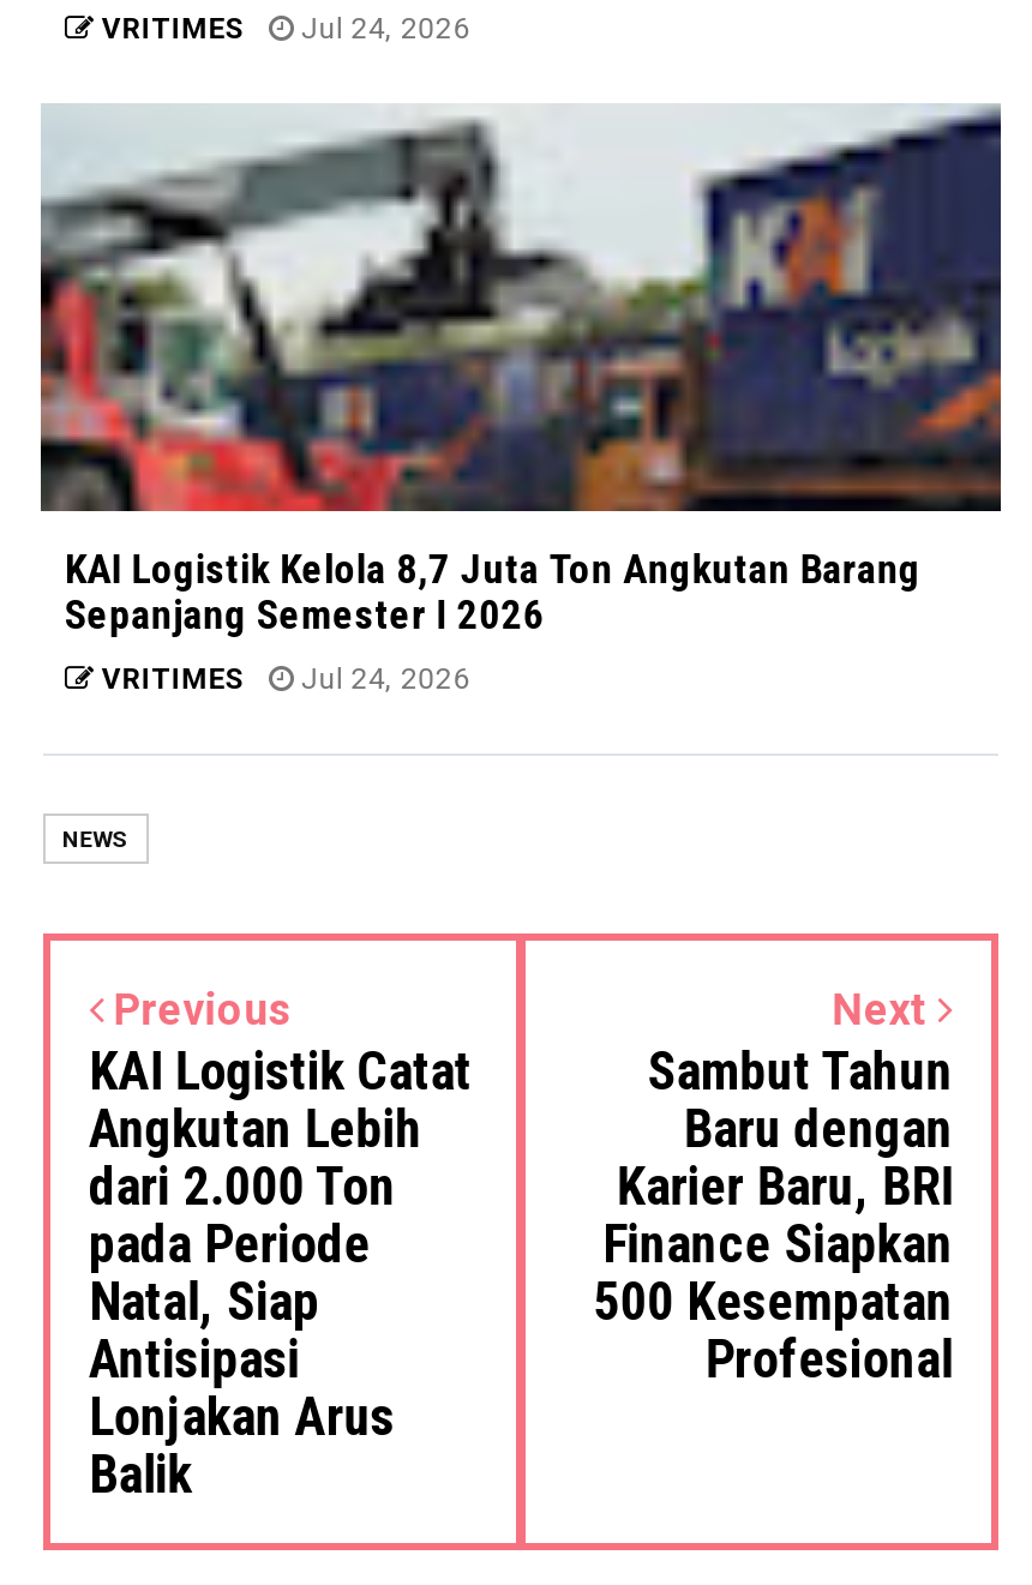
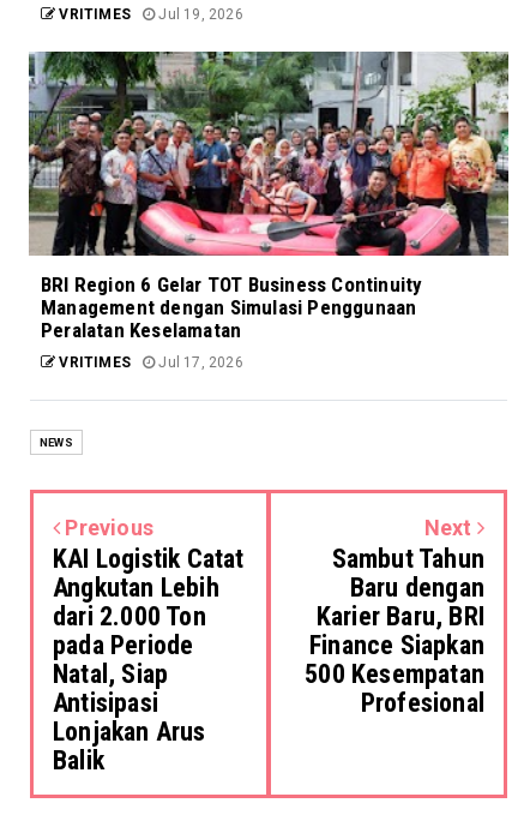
- VRITIMES Jul 24, 2026
+ VRITIMES Jul 19, 2026

- [image]
- KAI Logistik Kelola 8,7 Juta Ton Angkutan Barang
- Sepanjang Semester I 2026
+ [image]
+ BRI Region 6 Gelar TOT Business Continuity
+ Management dengan Simulasi Penggunaan
+ Peralatan Keselamatan

- VRITIMES Jul 24, 2026
+ VRITIMES Jul 17, 2026
